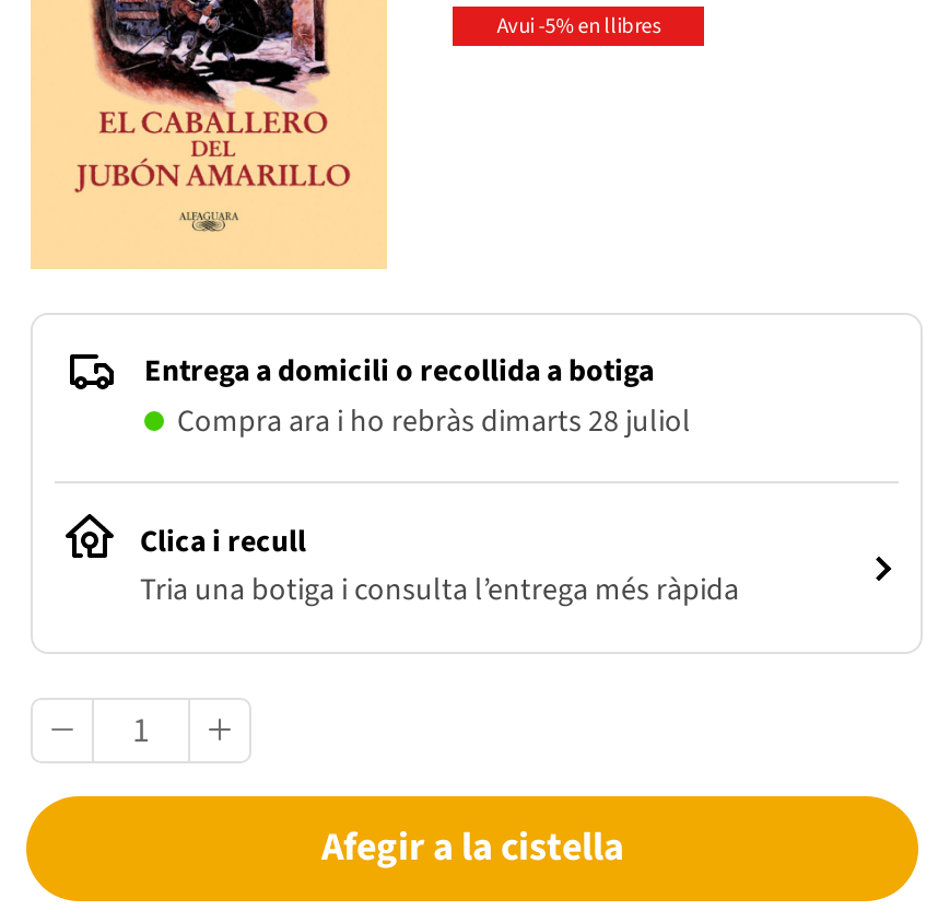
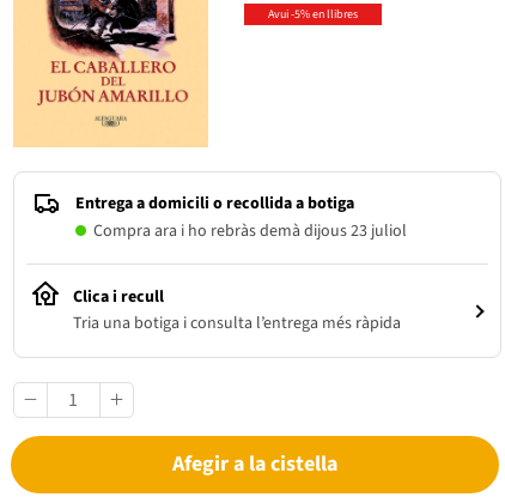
- Compra ara i ho rebràs dimarts 28 juliol
+ Compra ara i ho rebràs demà dijous 23 juliol
